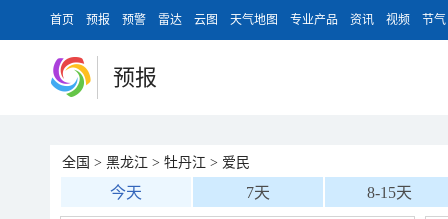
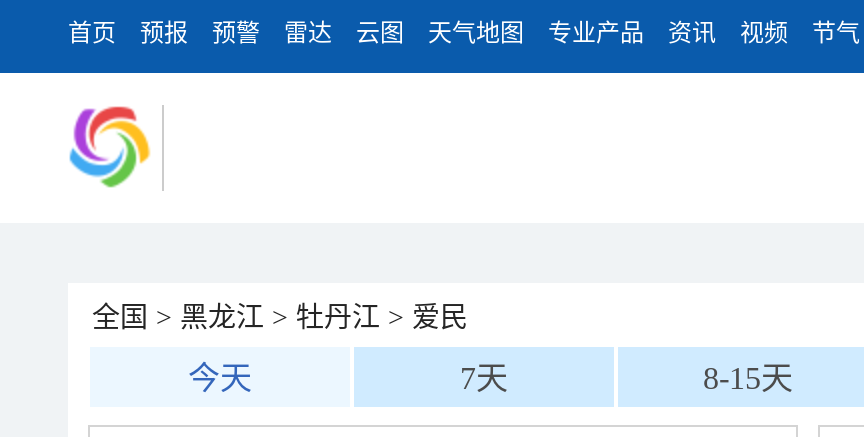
- 预报
